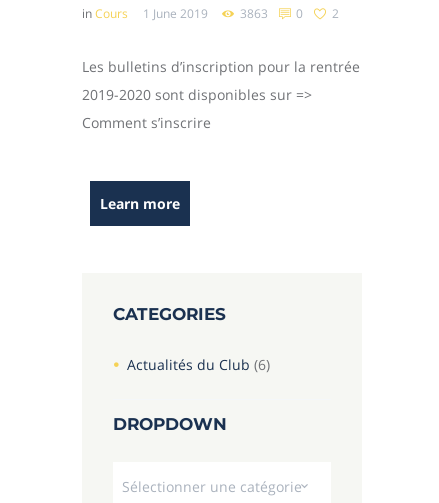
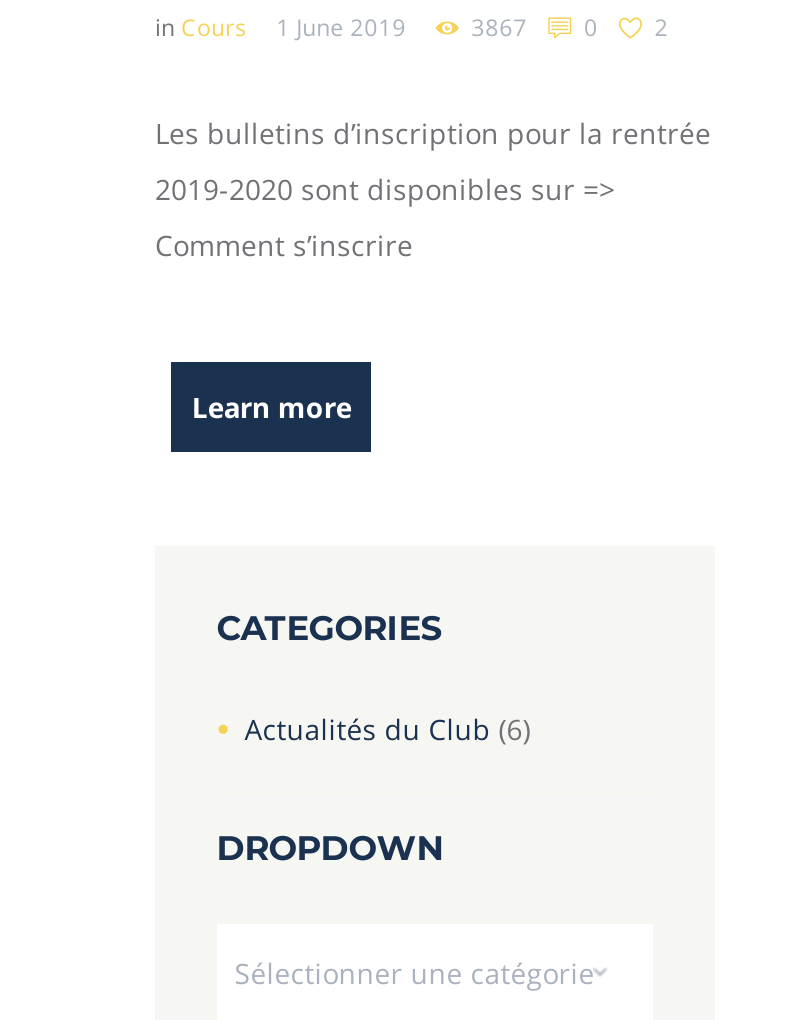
- 3863 0 2
+ 3867 0 2
